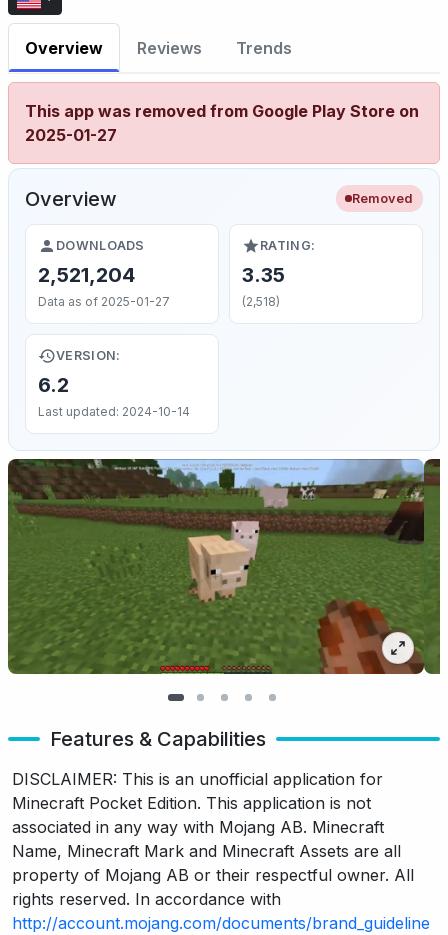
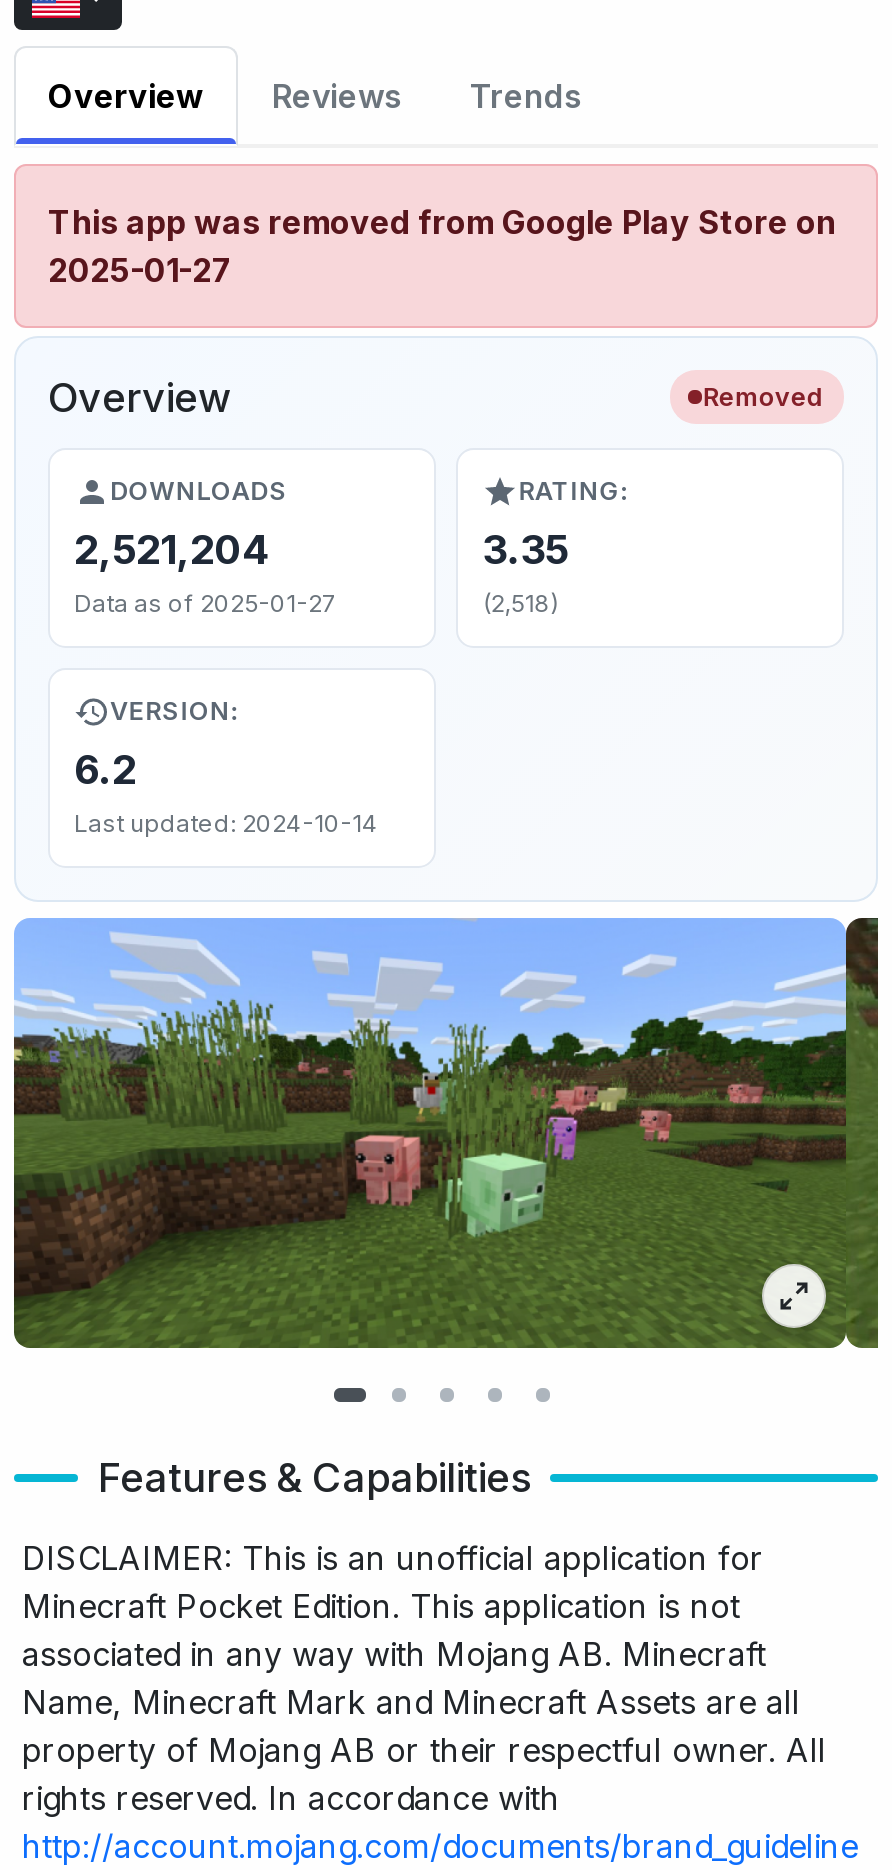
- [image]
+ [image]
